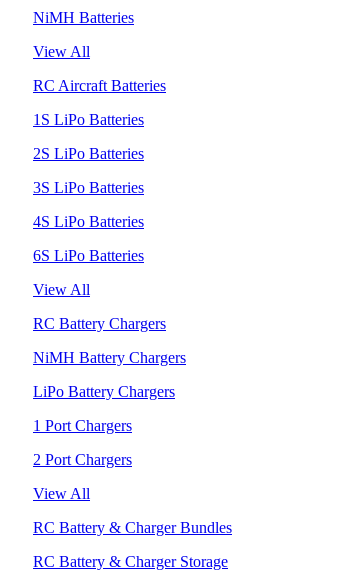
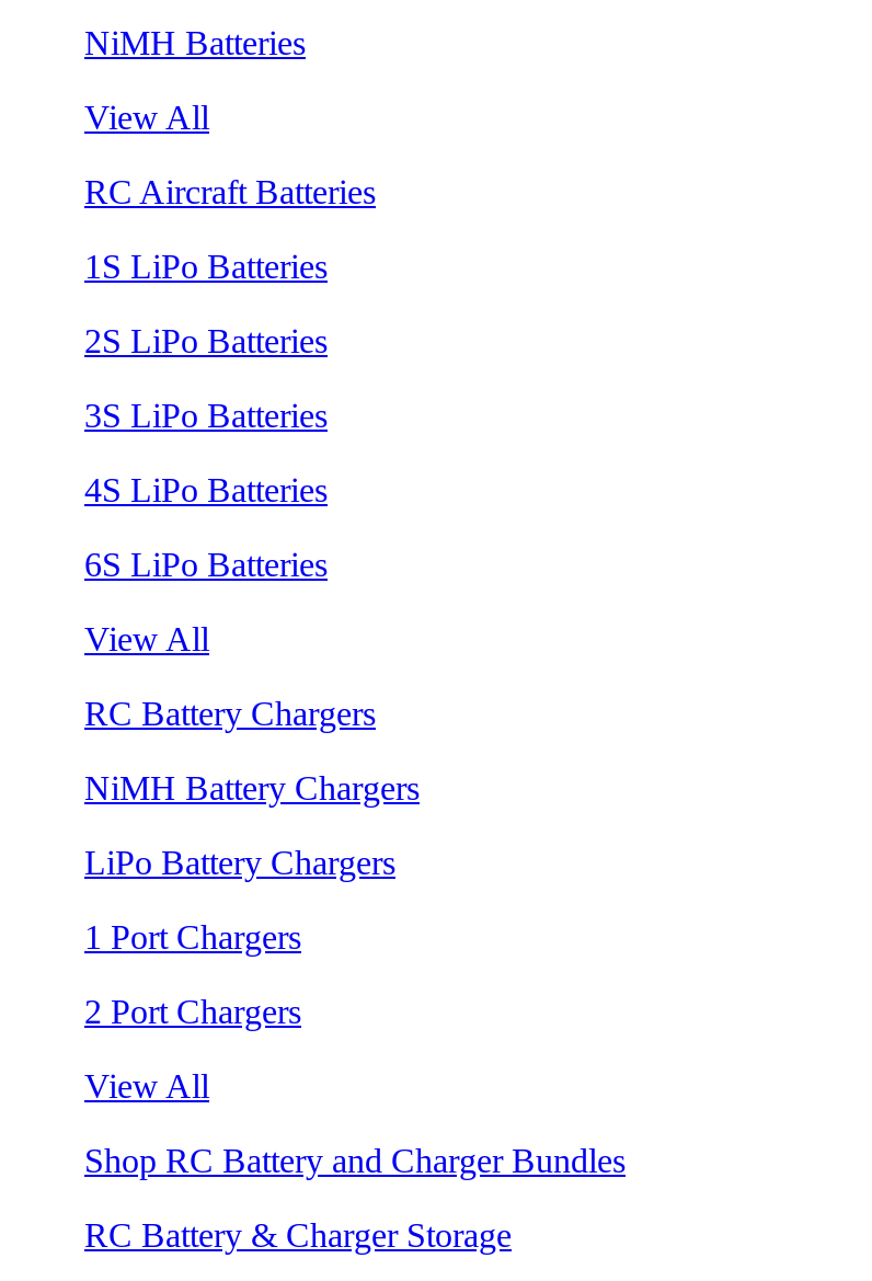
- RC Battery & Charger Bundles
+ Shop RC Battery and Charger Bundles
